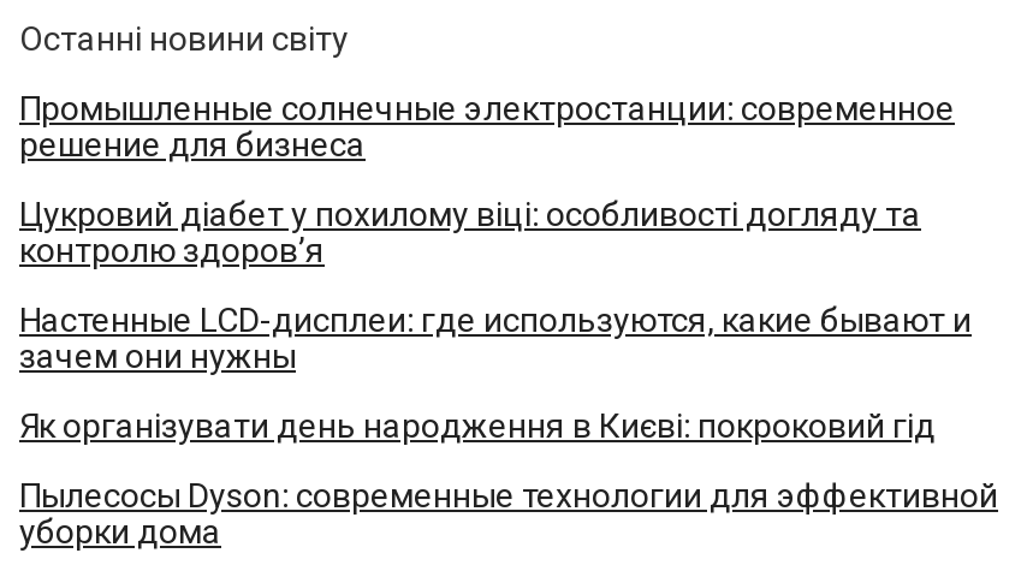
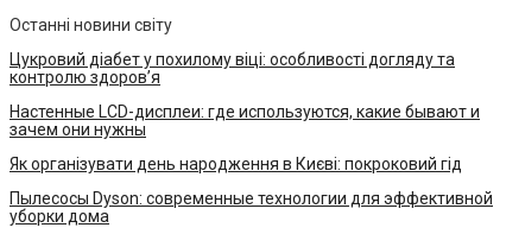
- Промышленные солнечные электростанции: современное
- решение для бизнеса
